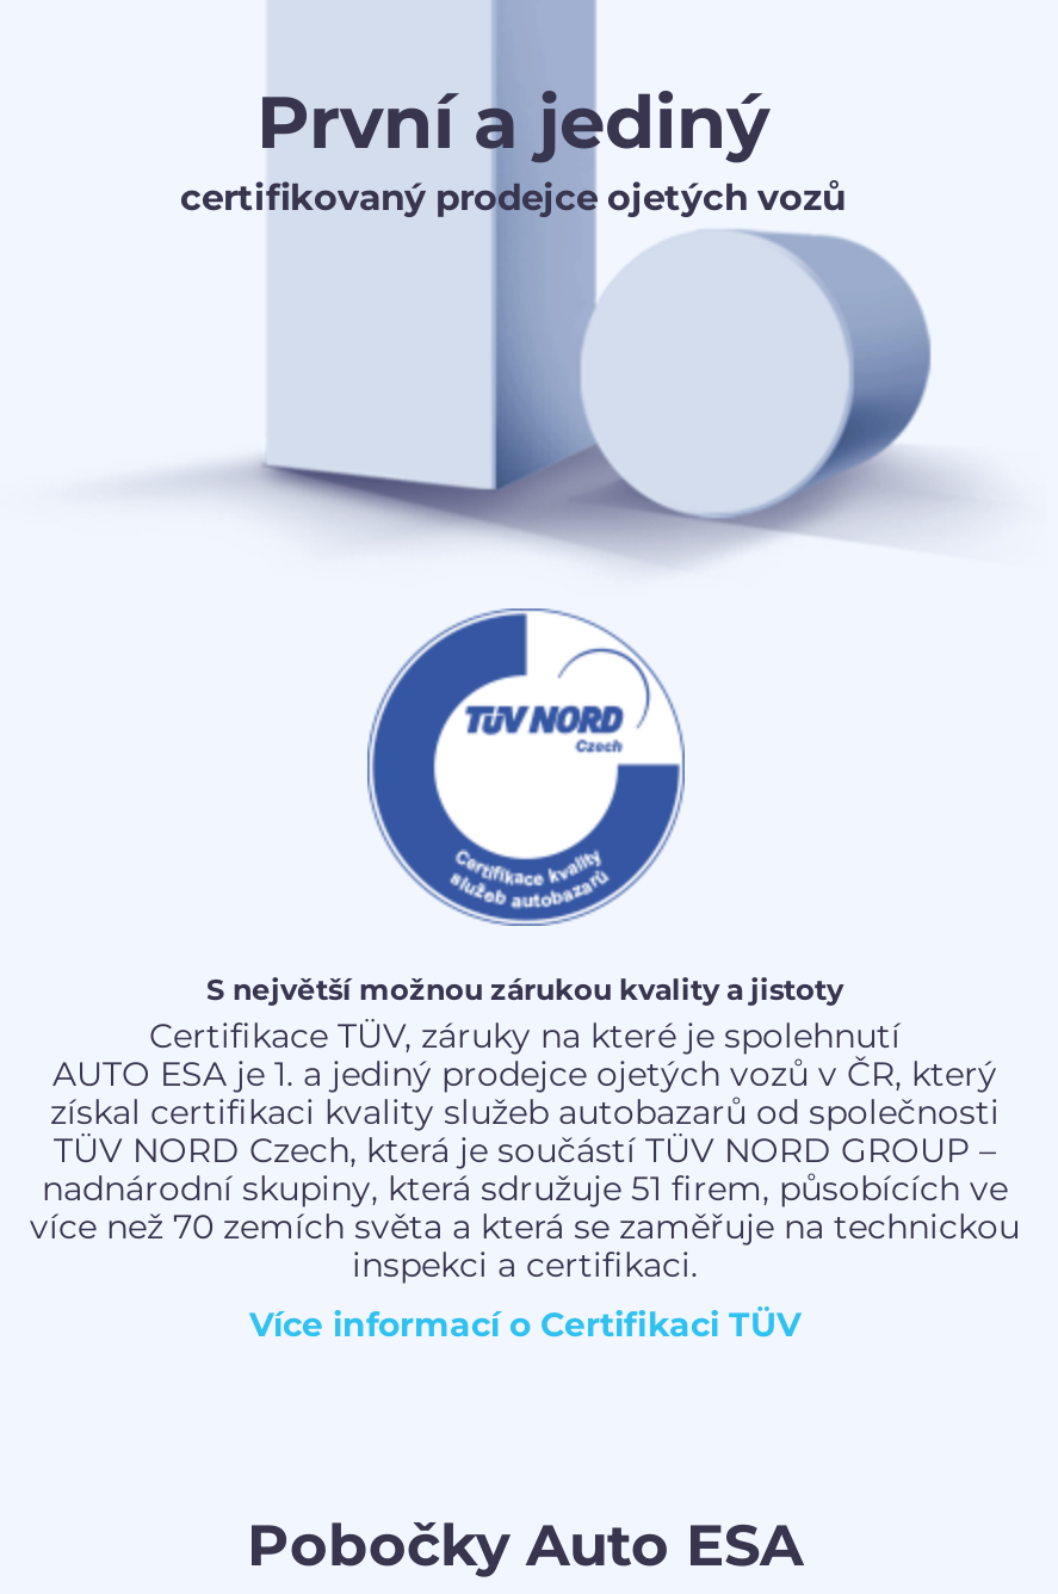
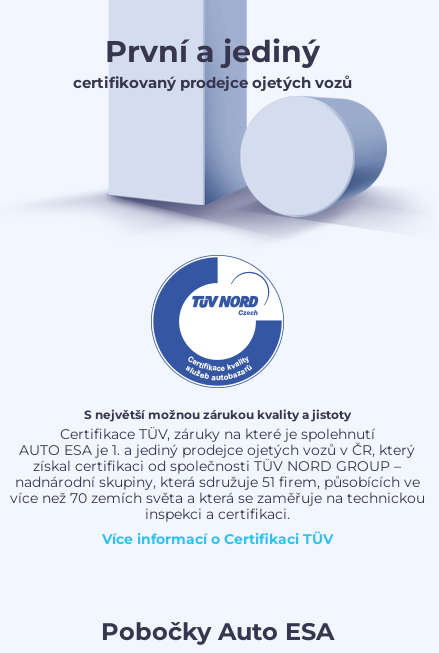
- získal certifikaci kvality služeb autobazarů od společnosti
- TÜV NORD Czech, která je součástí TÜV NORD GROUP –
+ získal certifikaci od společnosti TÜV NORD GROUP –
